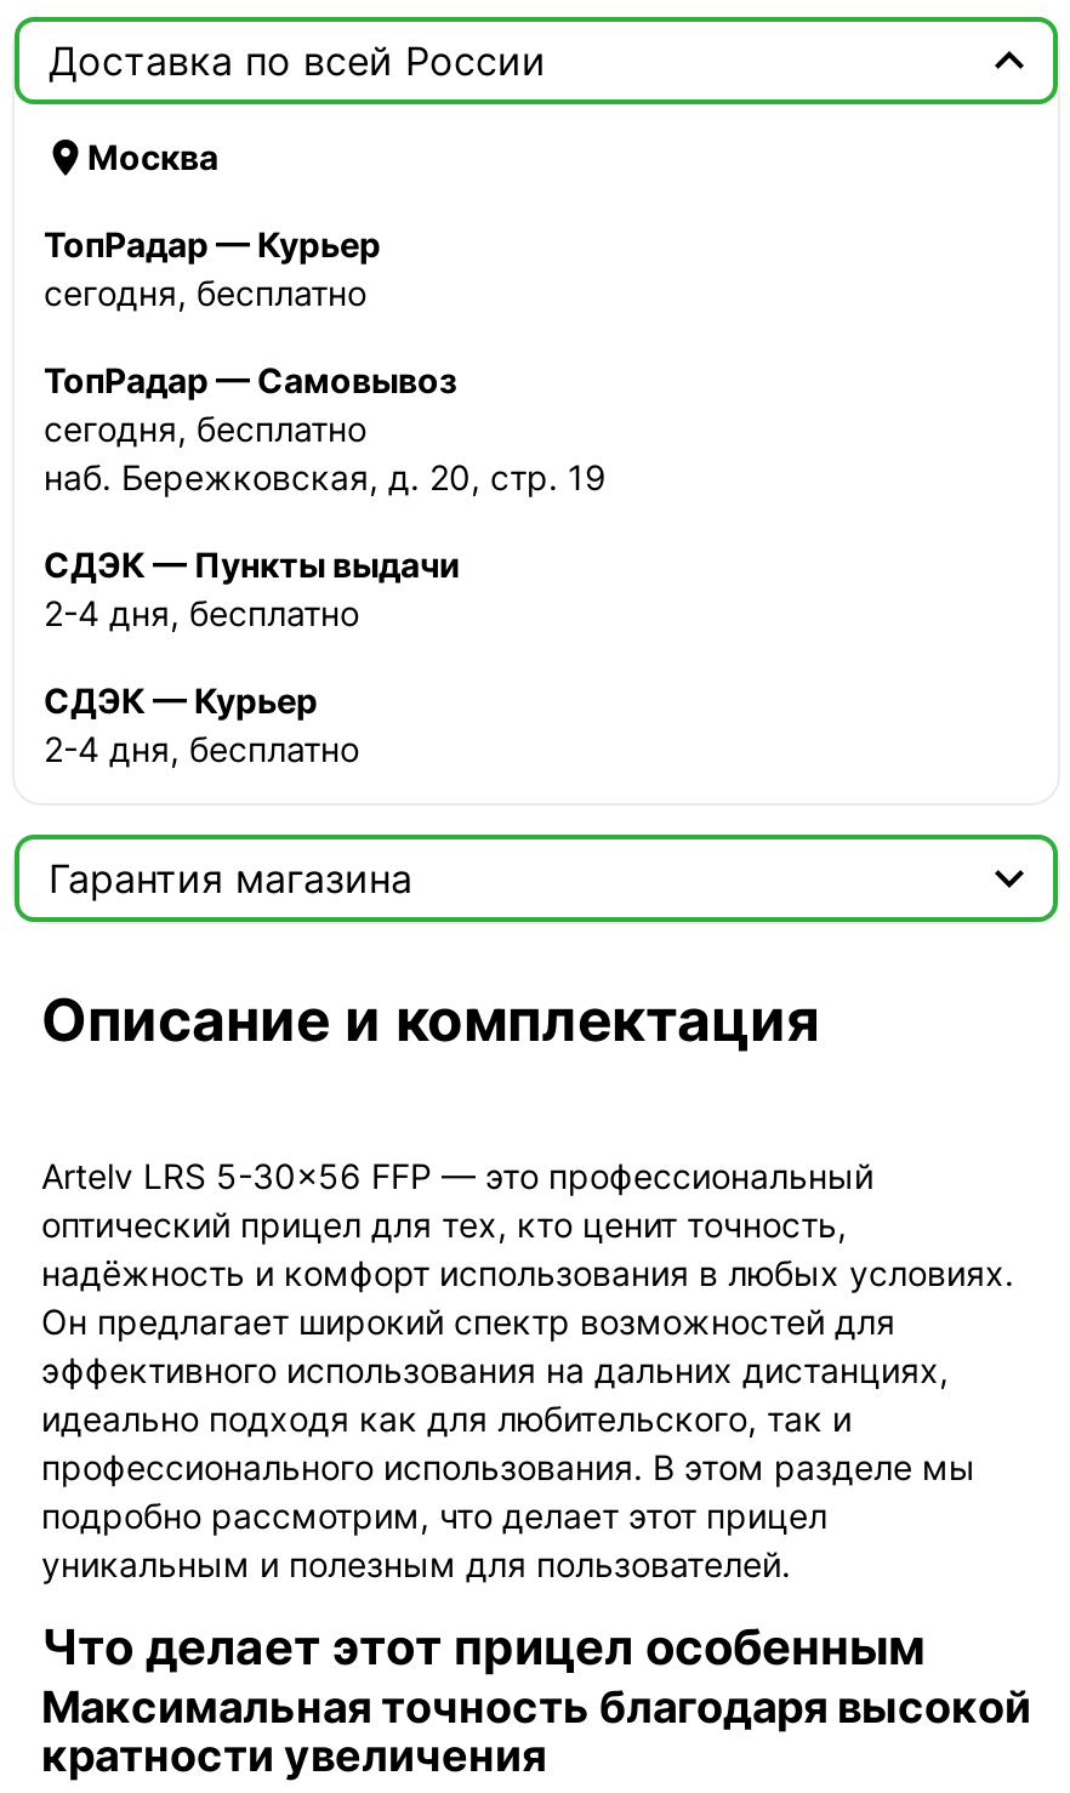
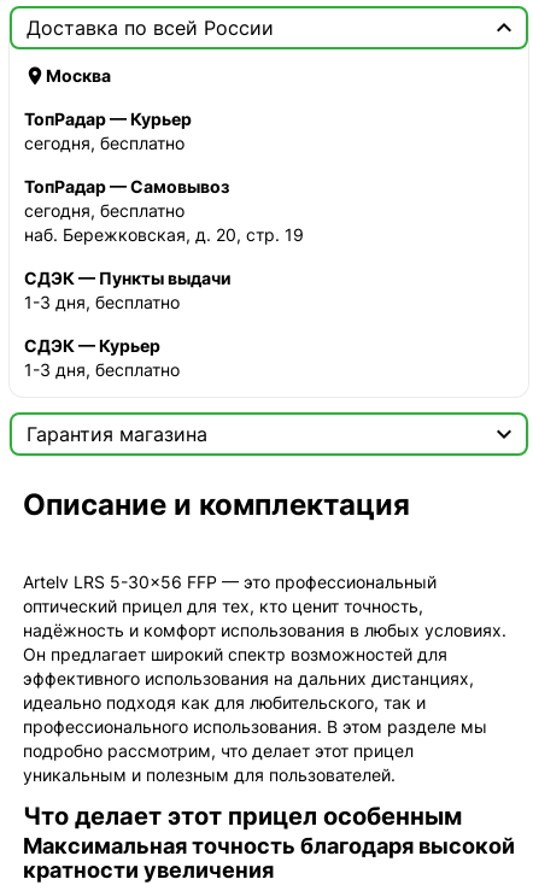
- 2-4 дня, бесплатно
+ 1-3 дня, бесплатно

- 2-4 дня, бесплатно
+ 1-3 дня, бесплатно
